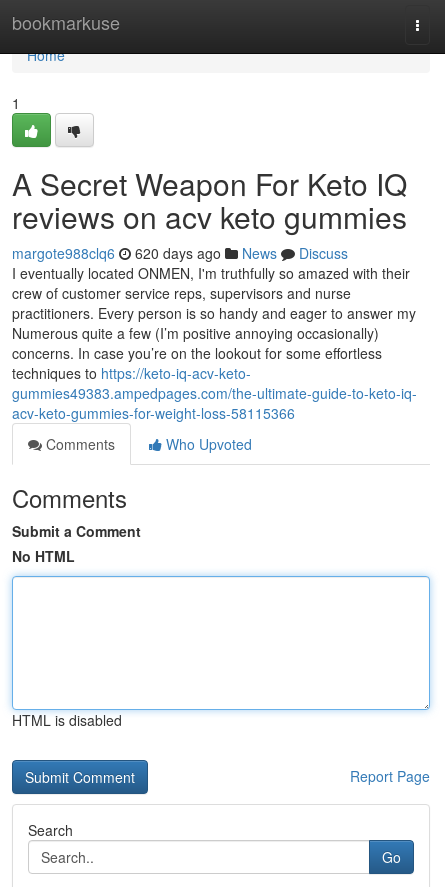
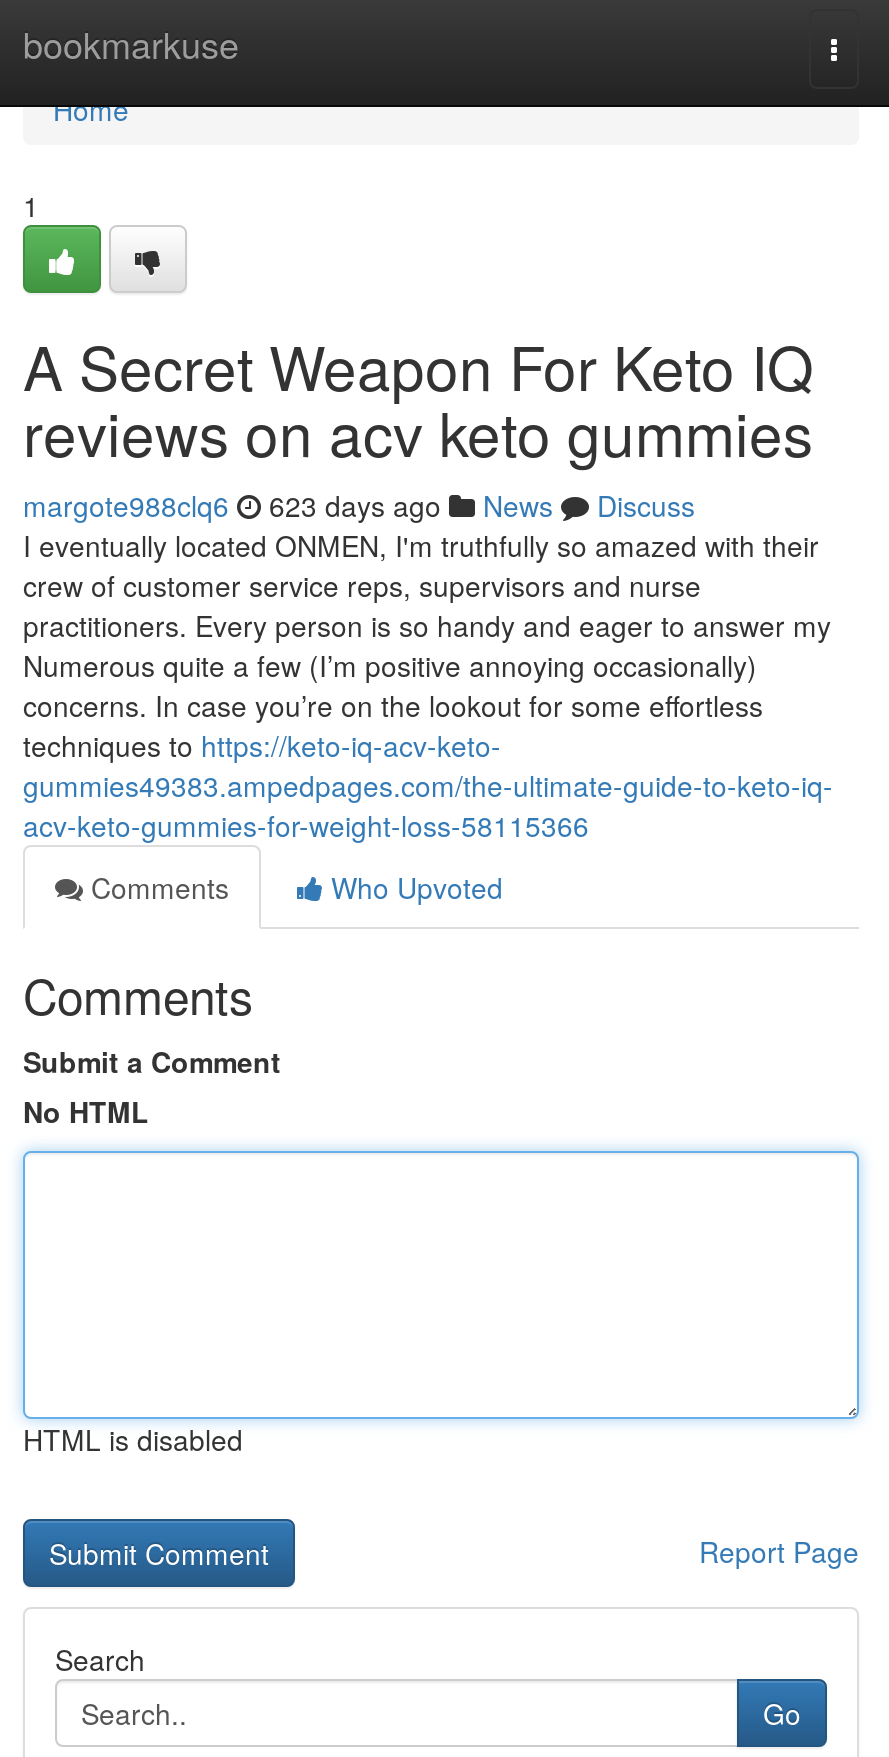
- margote988clq6 620 days ago News Discuss
+ margote988clq6 623 days ago News Discuss
